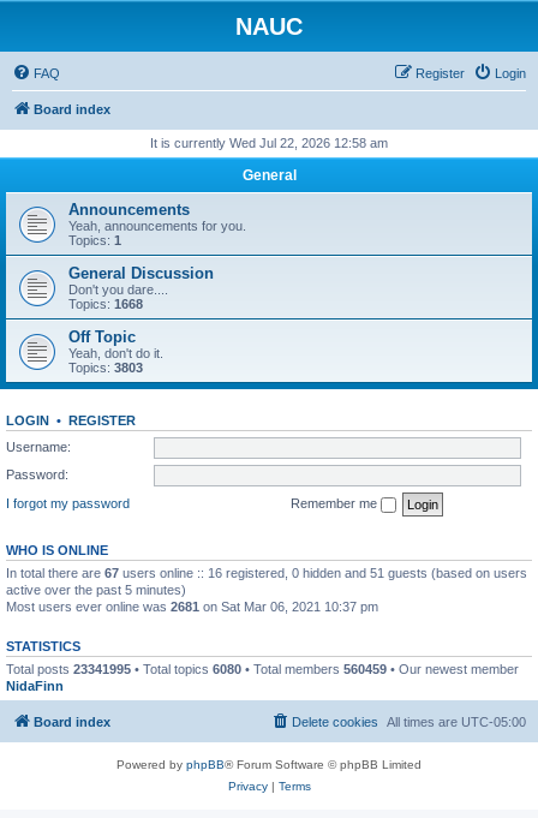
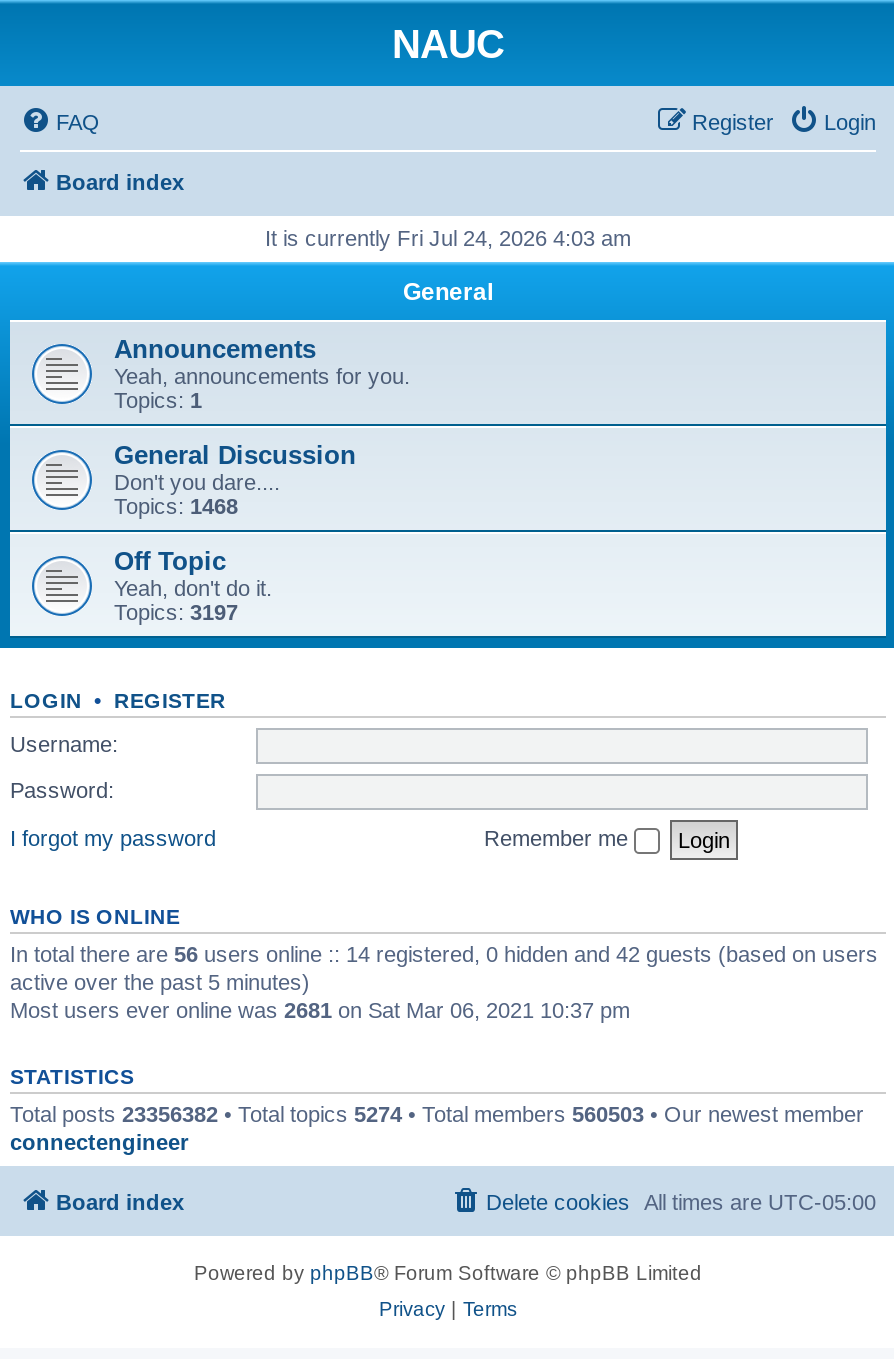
- It is currently Wed Jul 22, 2026 12:58 am
+ It is currently Fri Jul 24, 2026 4:03 am

- Topics: 1668
+ Topics: 1468

- Topics: 3803
+ Topics: 3197

- In total there are 67 users online :: 16 registered, 0 hidden and 51 guests (based on users
+ In total there are 56 users online :: 14 registered, 0 hidden and 42 guests (based on users

- Total posts 23341995 • Total topics 6080 • Total members 560459 • Our newest member
- NidaFinn
+ Total posts 23356382 • Total topics 5274 • Total members 560503 • Our newest member
+ connectengineer
